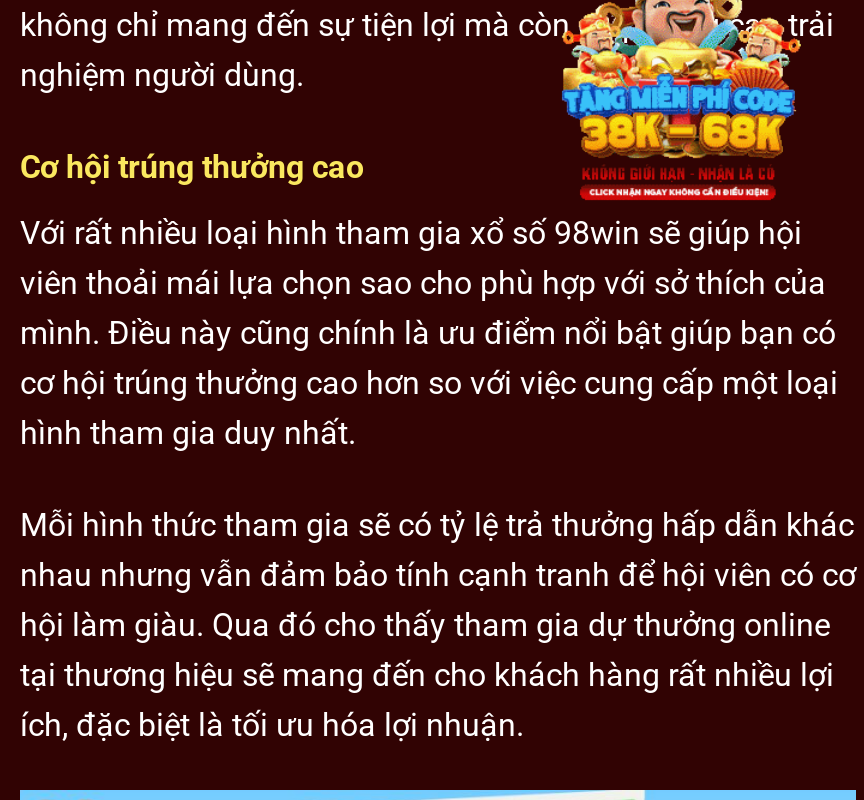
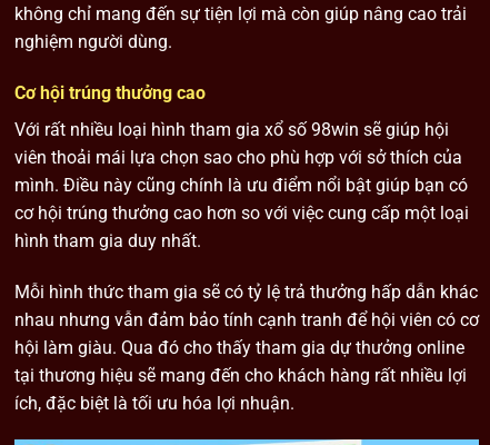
- [image]
